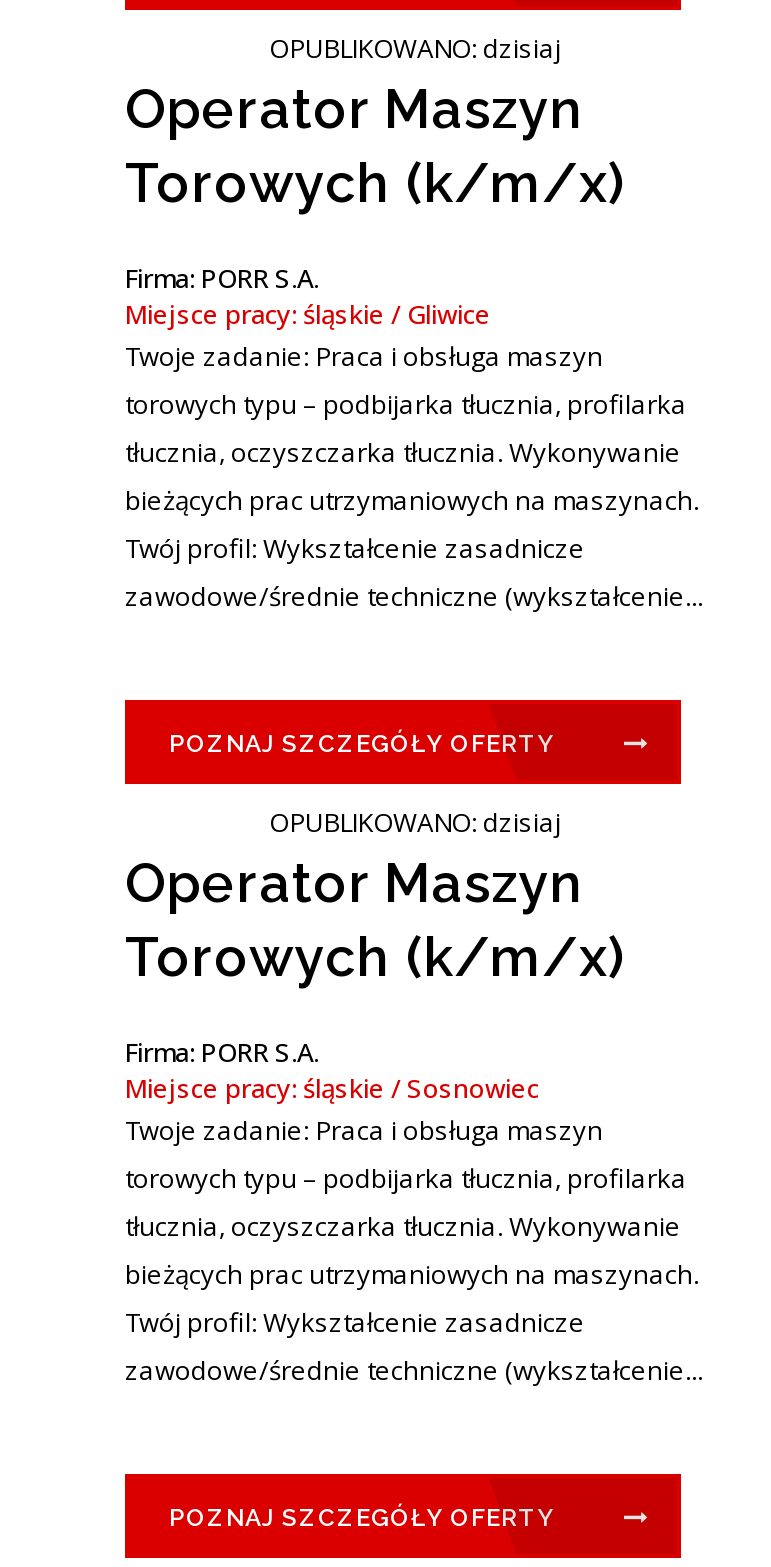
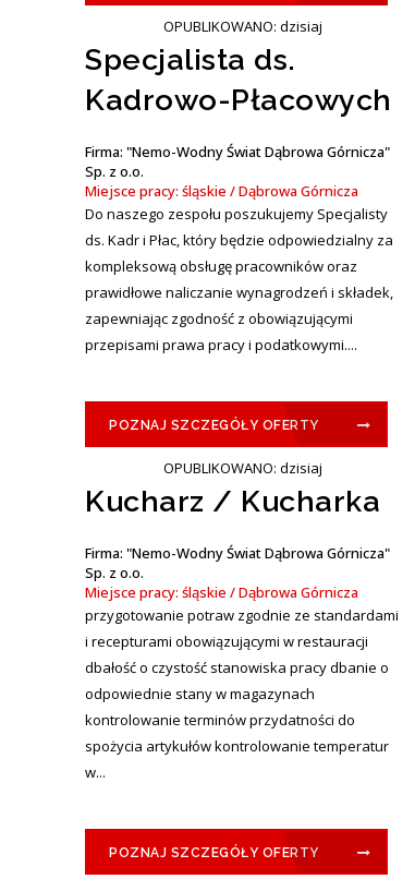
- Operator Maszyn
- Torowych (k/m/x)
+ Specjalista ds.
+ Kadrowo-Płacowych

- Firma: PORR S.A.
- Miejsce pracy: śląskie / Gliwice
- Twoje zadanie: Praca i obsługa maszyn
- torowych typu – podbijarka tłucznia, profilarka
- tłucznia, oczyszczarka tłucznia. Wykonywanie
- bieżących prac utrzymaniowych na maszynach.
- Twój profil: Wykształcenie zasadnicze
- zawodowe/średnie techniczne (wykształcenie...
+ Firma: "Nemo-Wodny Świat Dąbrowa Górnicza"
+ Sp. z o.o.
+ Miejsce pracy: śląskie / Dąbrowa Górnicza
+ Do naszego zespołu poszukujemy Specjalisty
+ ds. Kadr i Płac, który będzie odpowiedzialny za
+ kompleksową obsługę pracowników oraz
+ prawidłowe naliczanie wynagrodzeń i składek,
+ zapewniając zgodność z obowiązującymi
+ przepisami prawa pracy i podatkowymi....

- Operator Maszyn
- Torowych (k/m/x)
+ Kucharz / Kucharka

- Firma: PORR S.A.
- Miejsce pracy: śląskie / Sosnowiec
- Twoje zadanie: Praca i obsługa maszyn
- torowych typu – podbijarka tłucznia, profilarka
- tłucznia, oczyszczarka tłucznia. Wykonywanie
- bieżących prac utrzymaniowych na maszynach.
- Twój profil: Wykształcenie zasadnicze
- zawodowe/średnie techniczne (wykształcenie...
+ Firma: "Nemo-Wodny Świat Dąbrowa Górnicza"
+ Sp. z o.o.
+ Miejsce pracy: śląskie / Dąbrowa Górnicza
+ przygotowanie potraw zgodnie ze standardami
+ i recepturami obowiązującymi w restauracji
+ dbałość o czystość stanowiska pracy dbanie o
+ odpowiednie stany w magazynach
+ kontrolowanie terminów przydatności do
+ spożycia artykułów kontrolowanie temperatur
+ w...
